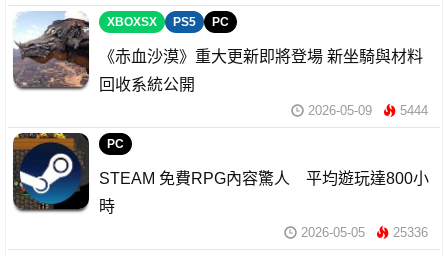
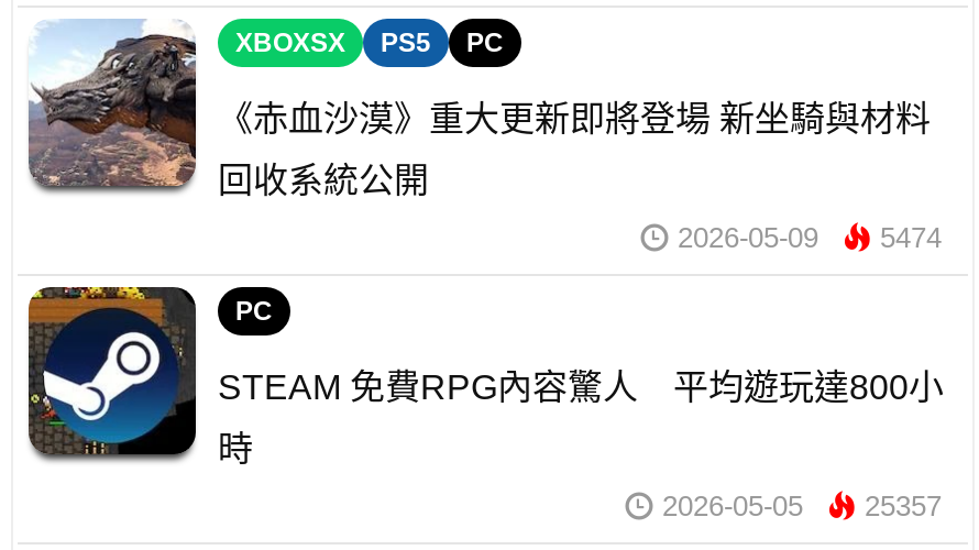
- 2026-05-09 5444
+ 2026-05-09 5474

- 2026-05-05 25336
+ 2026-05-05 25357
